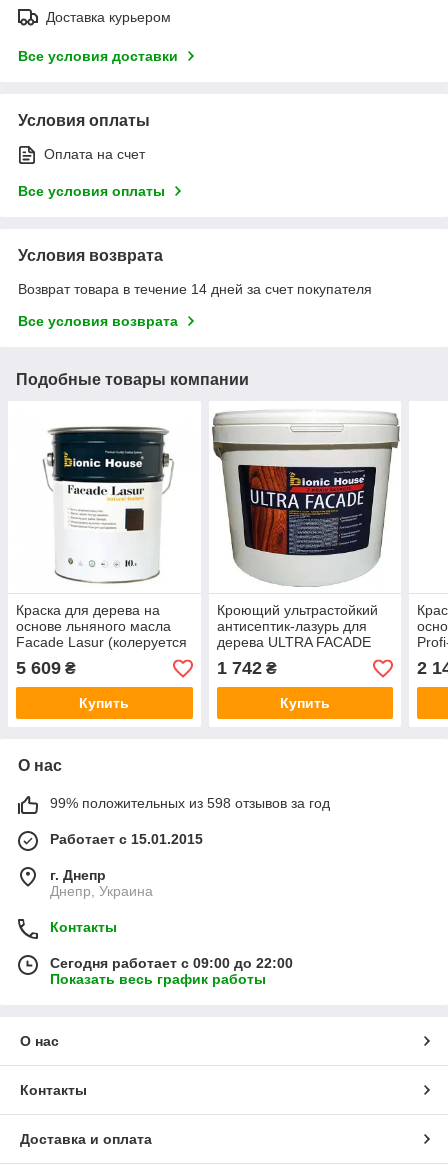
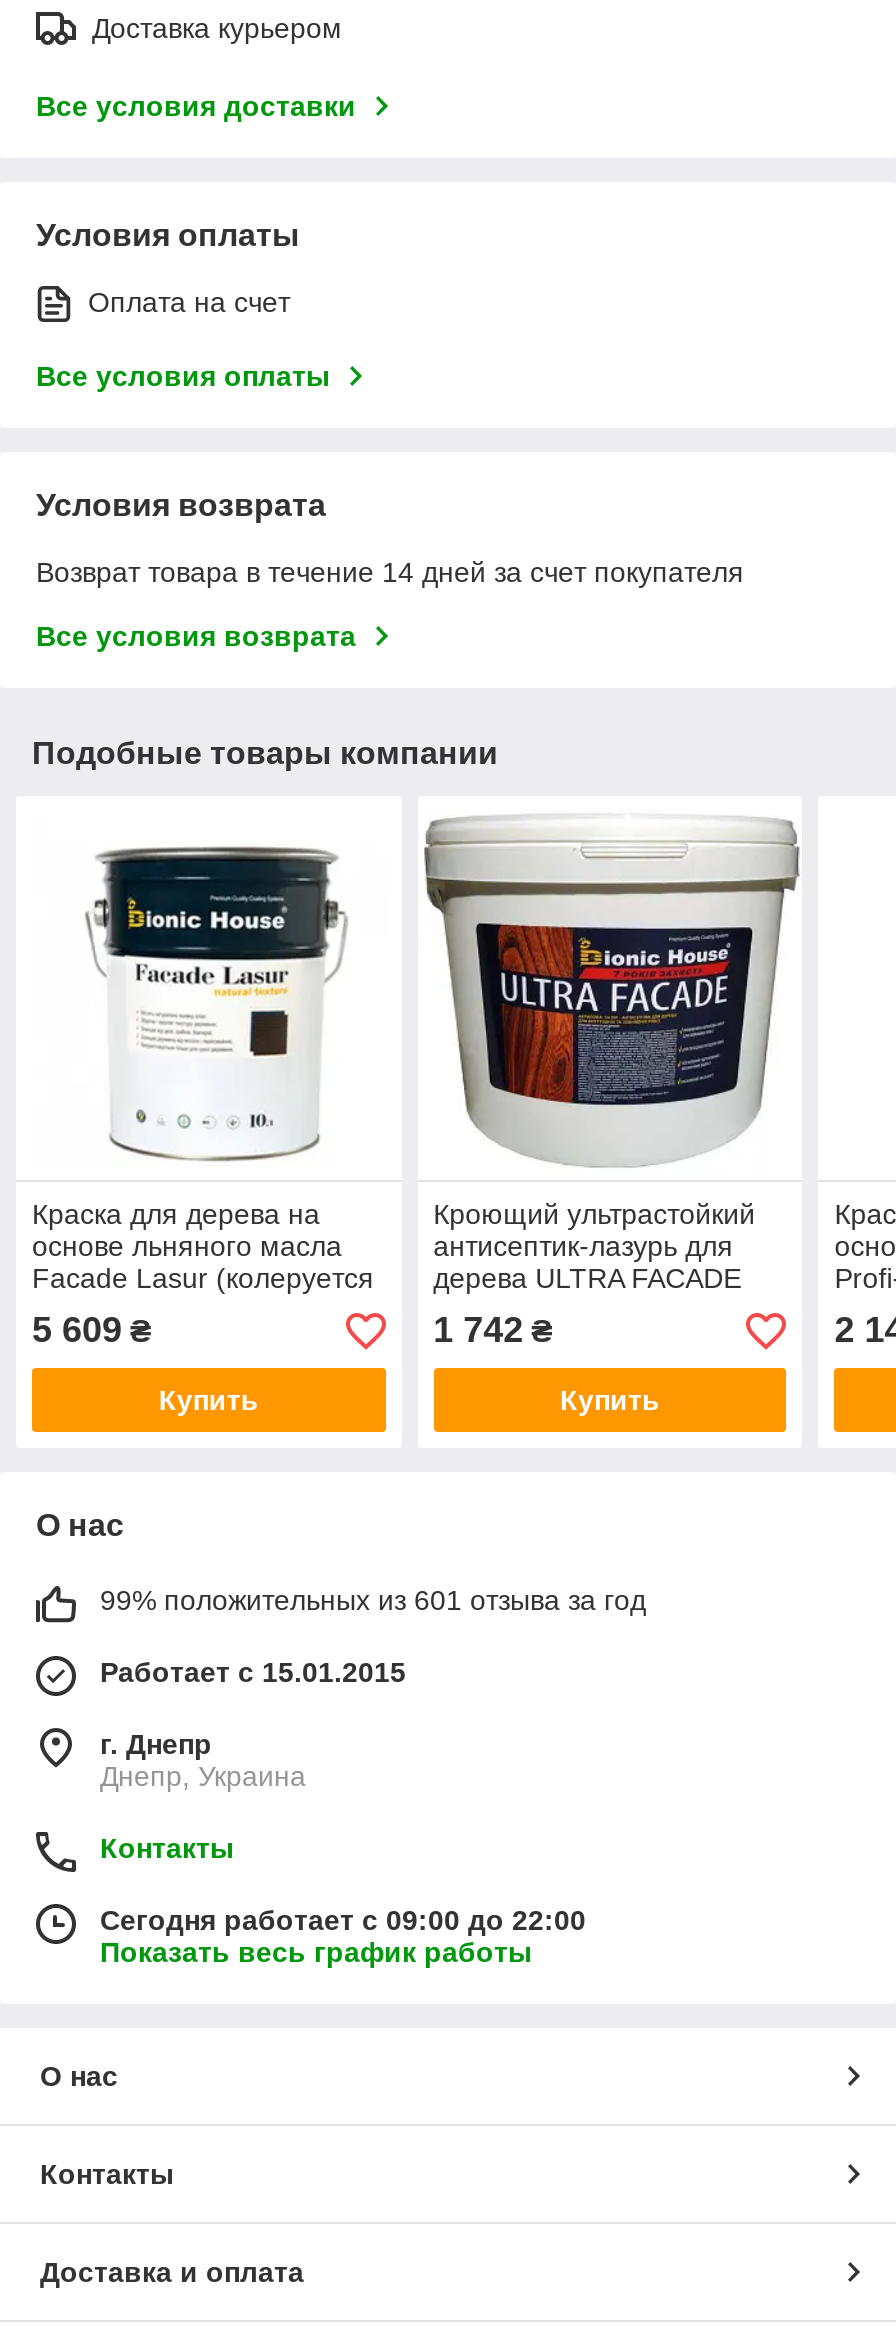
- 99% положительных из 598 отзывов за год
+ 99% положительных из 601 отзыва за год
